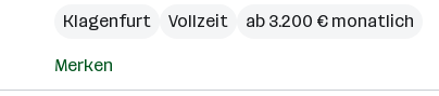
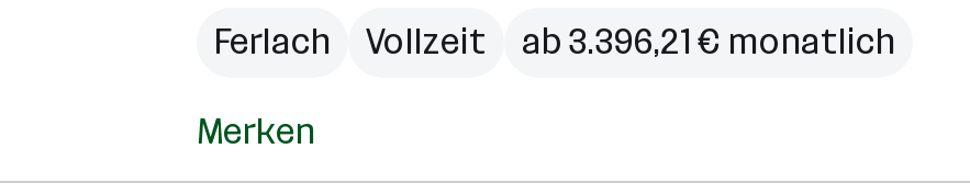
- Klagenfurt
+ Ferlach

- ab 3.200 € monatlich
+ ab 3.396,21 € monatlich
